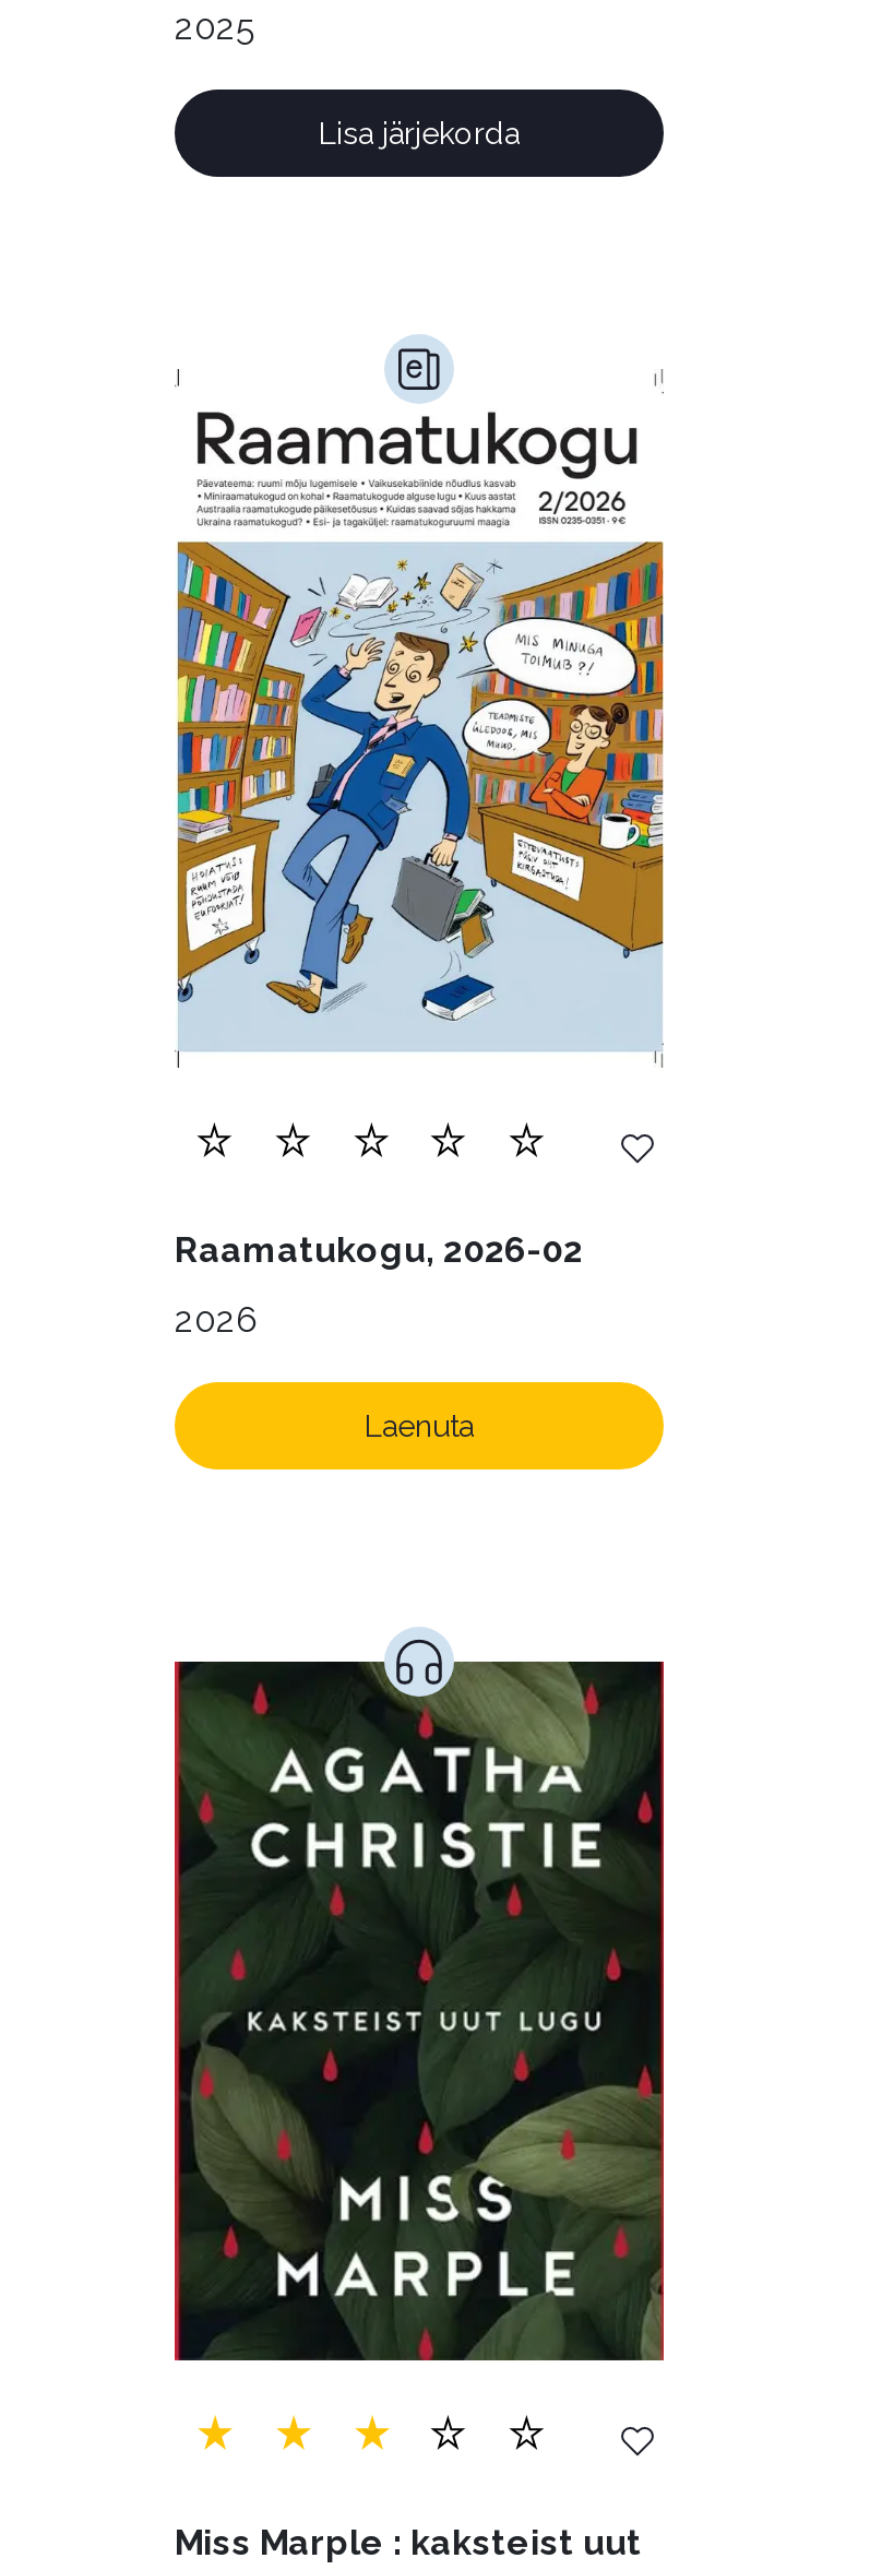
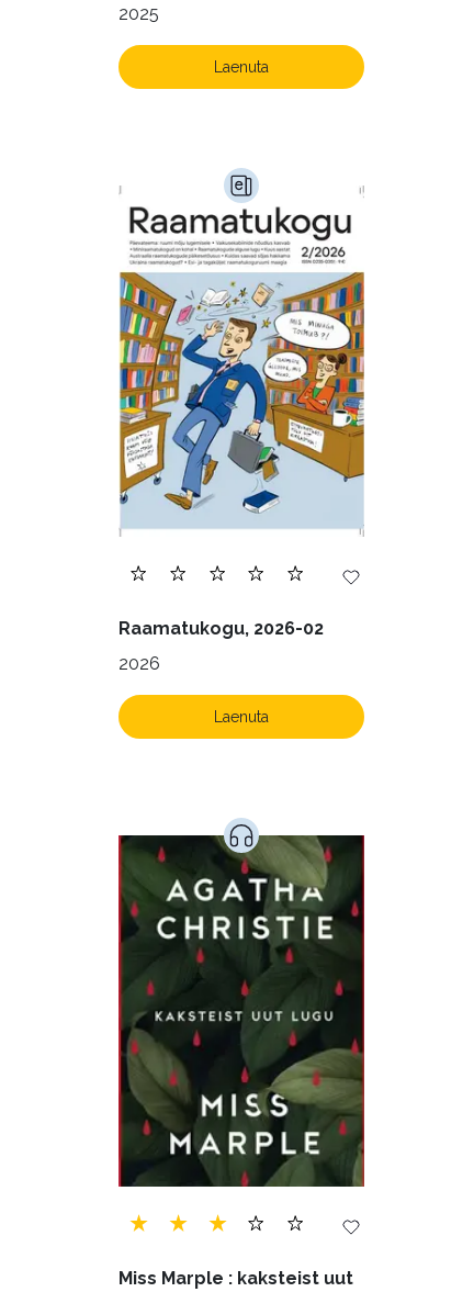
- Lisa järjekorda
+ Laenuta
